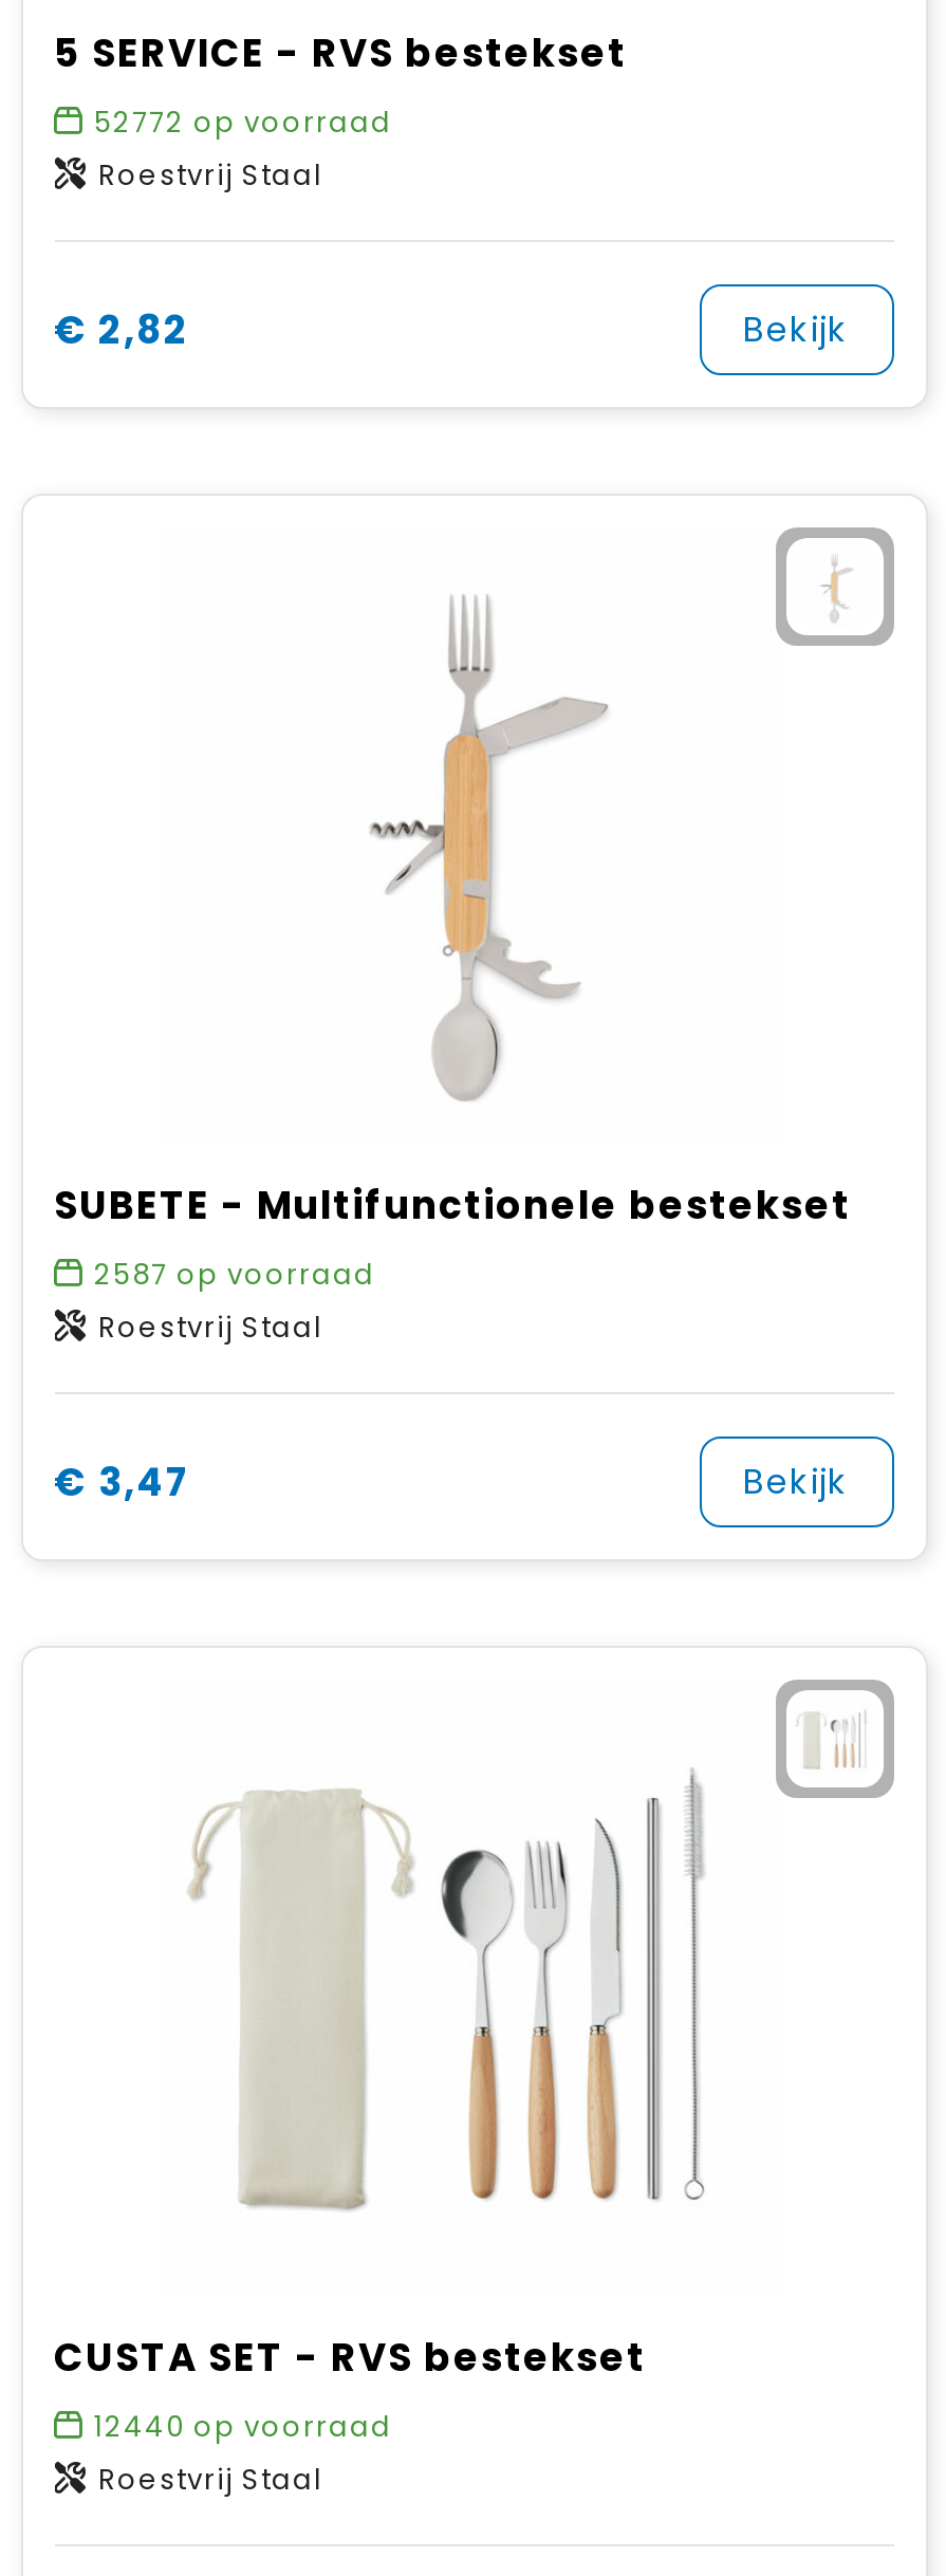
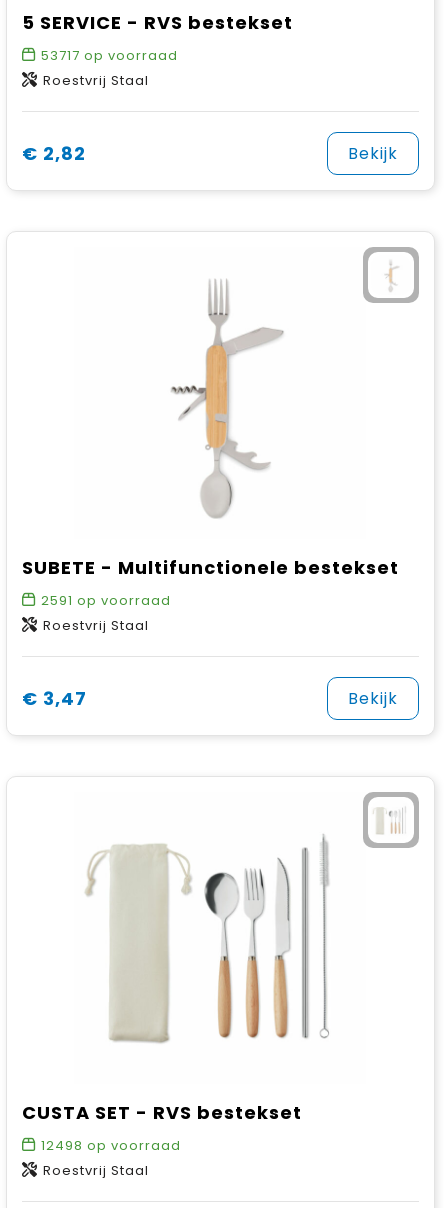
- 52772 op voorraad
+ 53717 op voorraad

- 2587 op voorraad
+ 2591 op voorraad

- 12440 op voorraad
+ 12498 op voorraad
